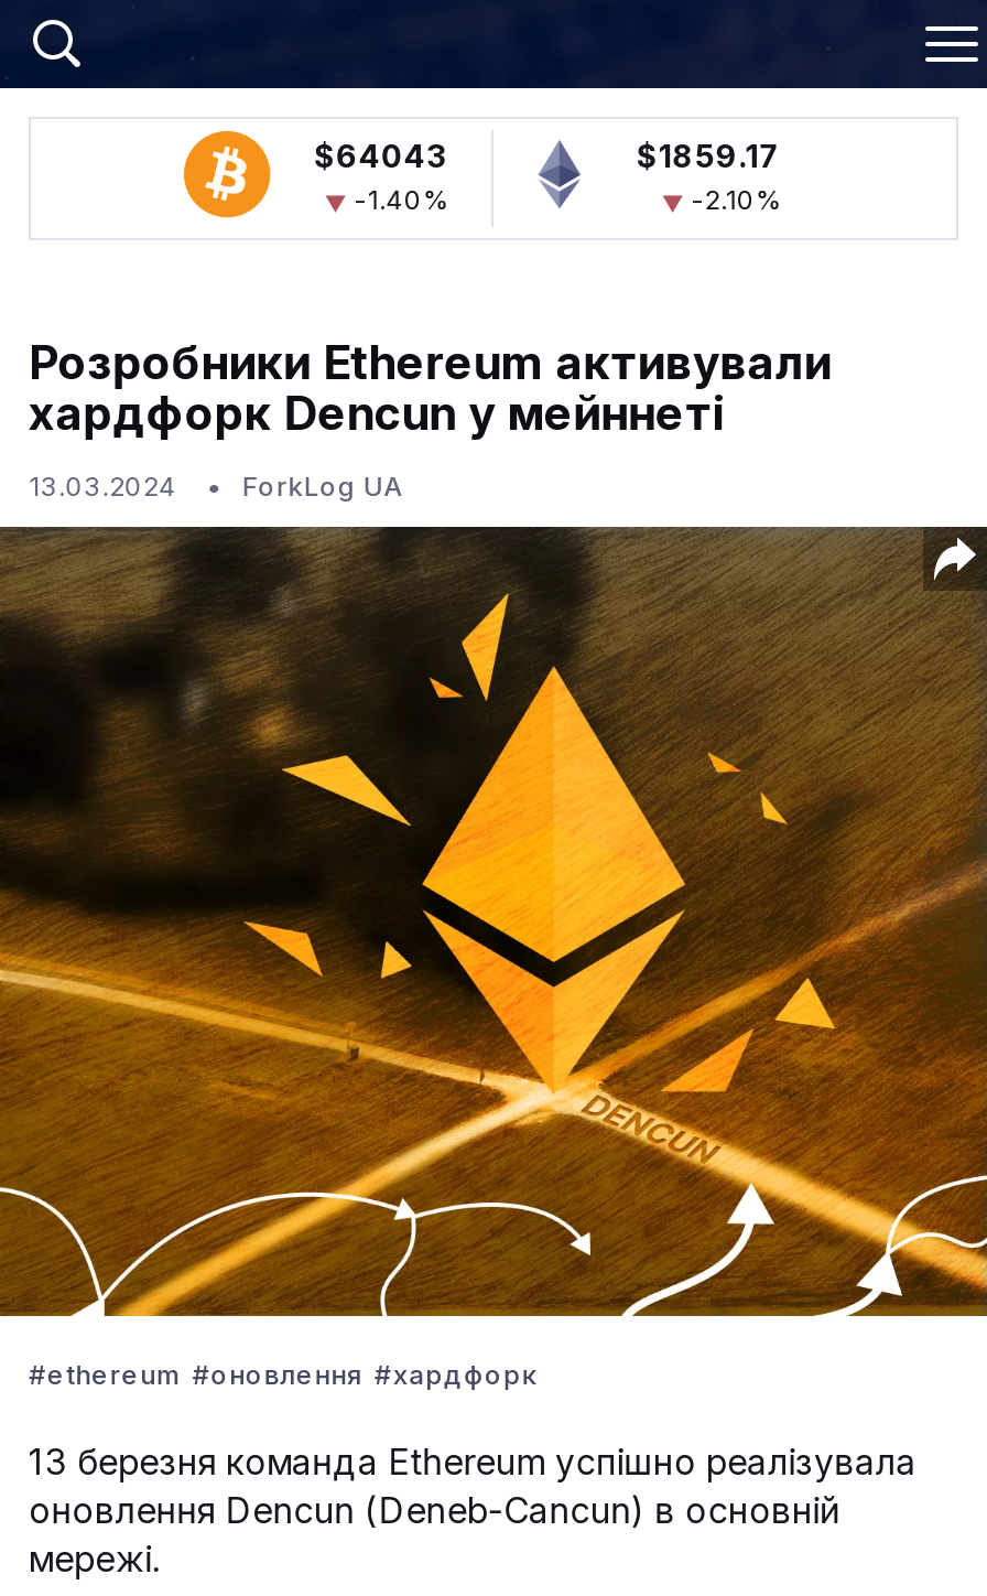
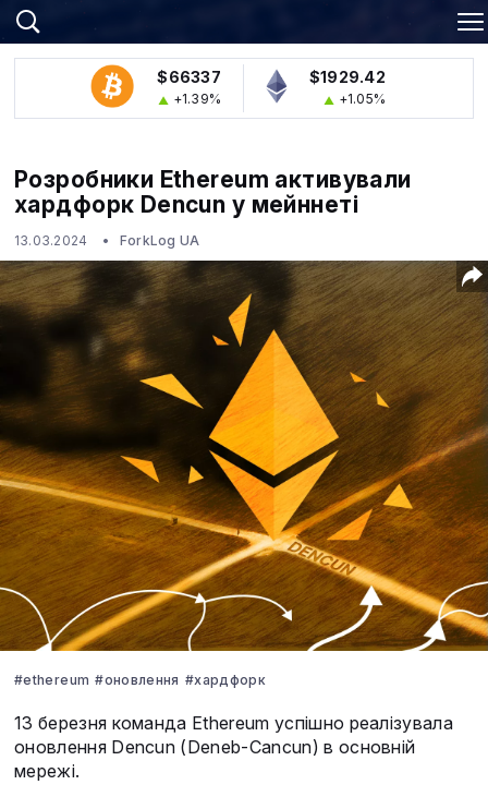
- $64043
+ $66337

- $1859.17
+ $1929.42

- -1.40%
+ +1.39%

- -2.10%
+ +1.05%
